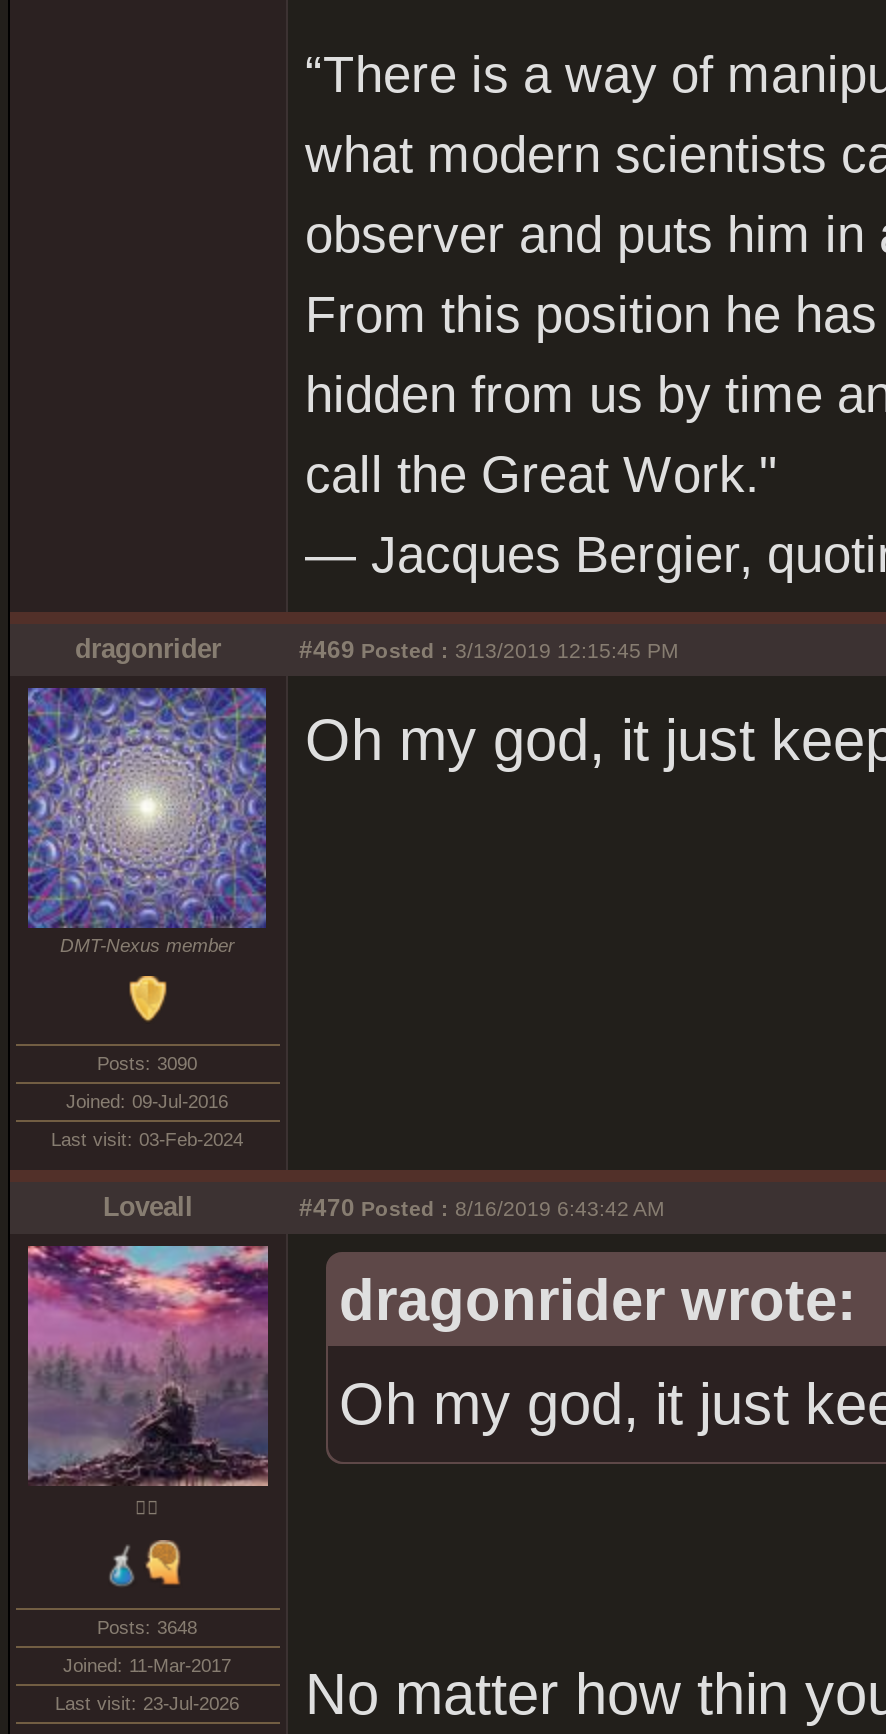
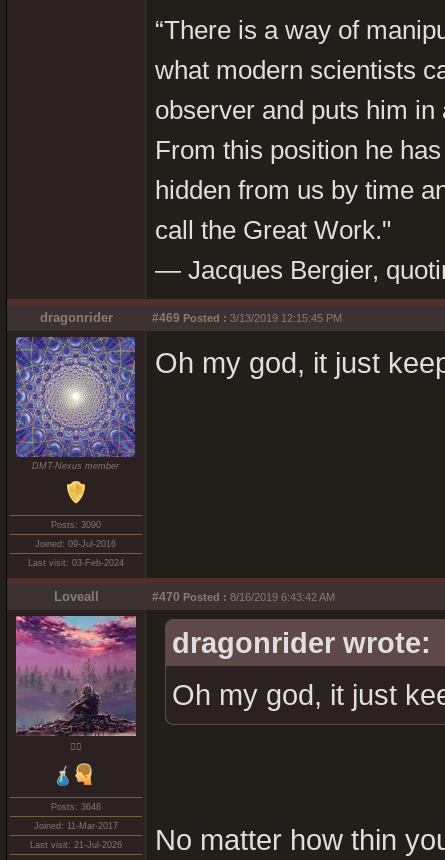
- Last visit: 23-Jul-2026
+ Last visit: 21-Jul-2026
